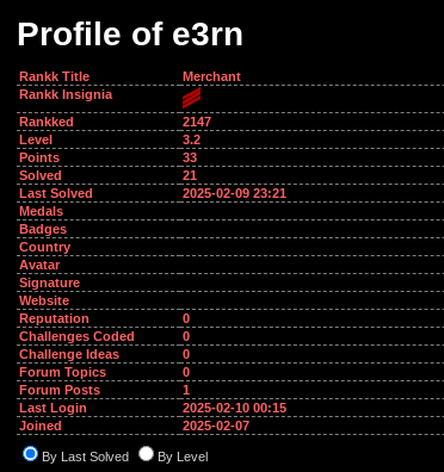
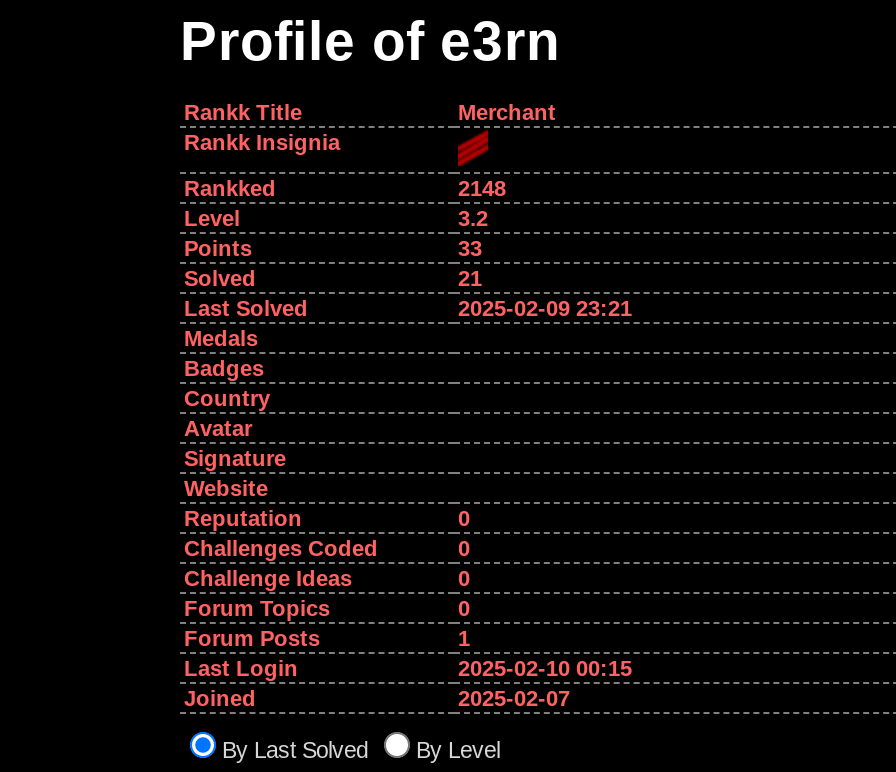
- 2147
+ 2148
